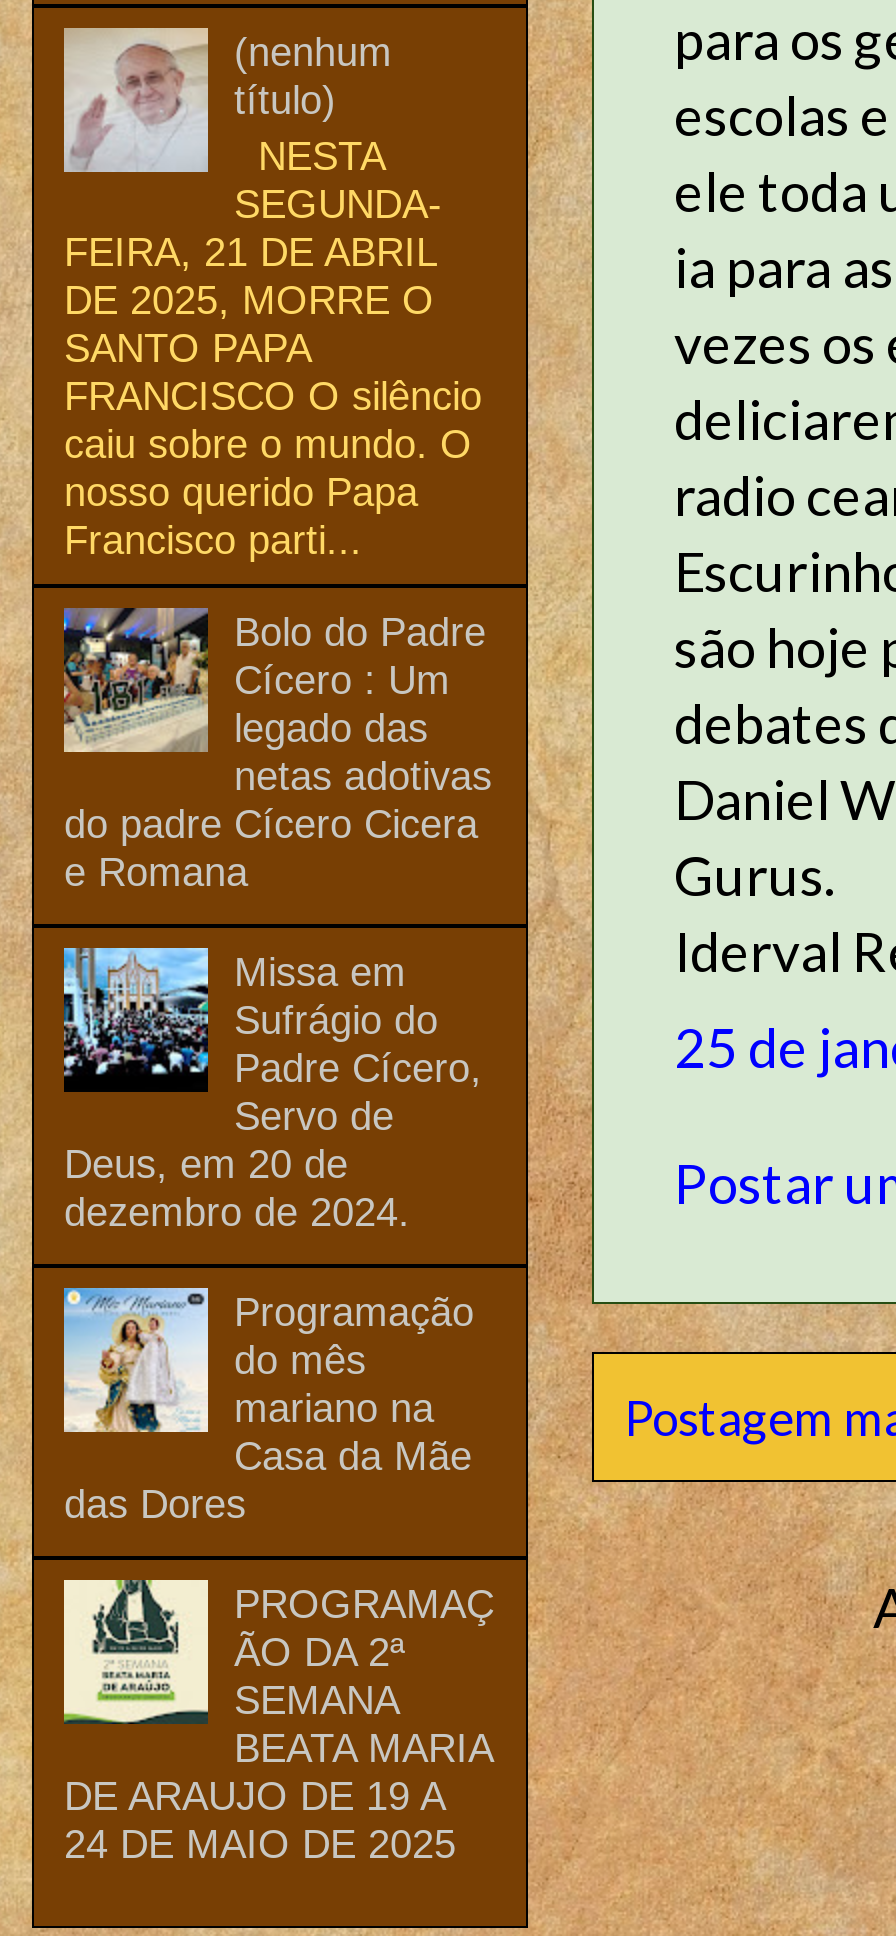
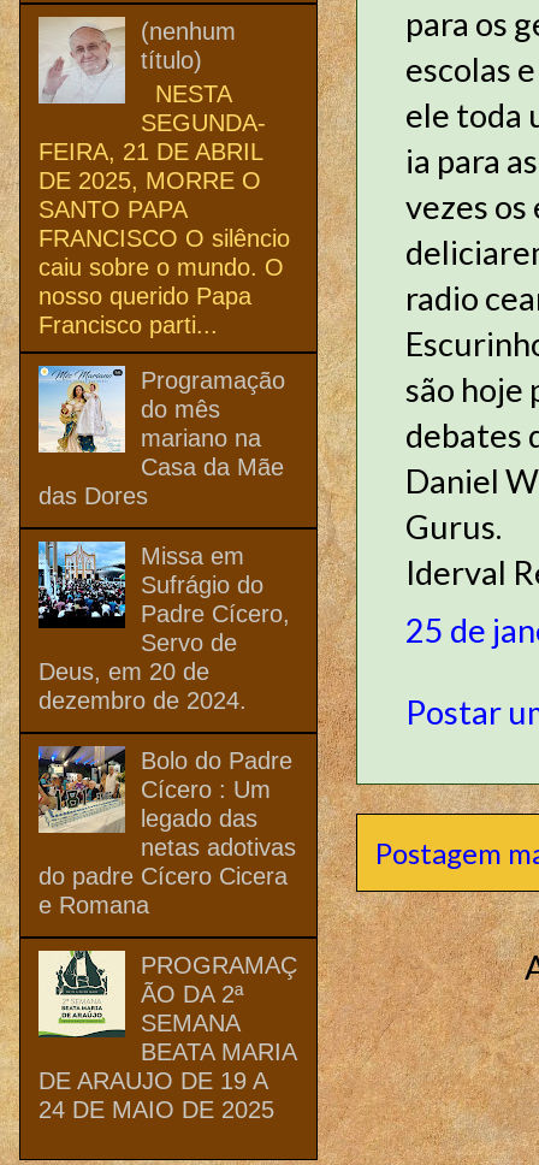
- [image]
+ [image]

moved down: Bolo do Padre | Cícero : Um | legado das | netas adotivas | do padre Cícero Cicera | e Romana

moved up: [image] | Missa em | Sufrágio do | Padre Cícero, | Servo de | Deus, em 20 de | dezembro de 2024.

- [image]
+ [image]

moved up: Programação | do mês | mariano na | Casa da Mãe | das Dores
